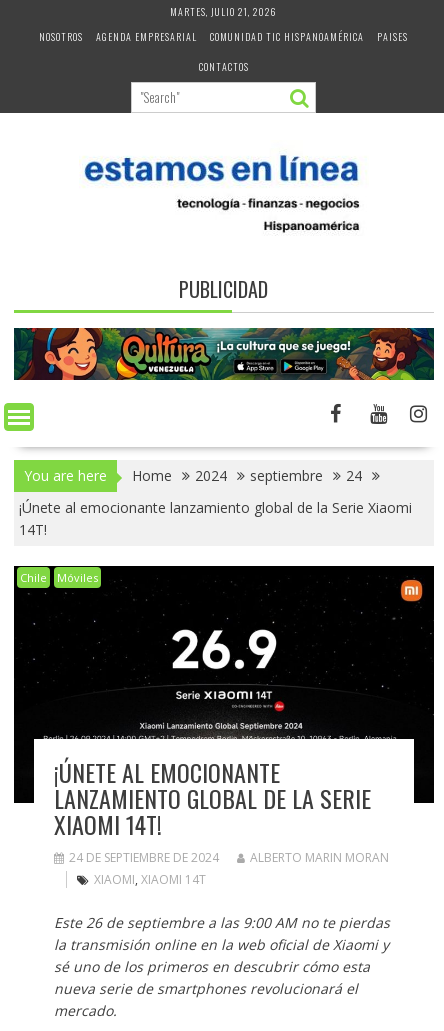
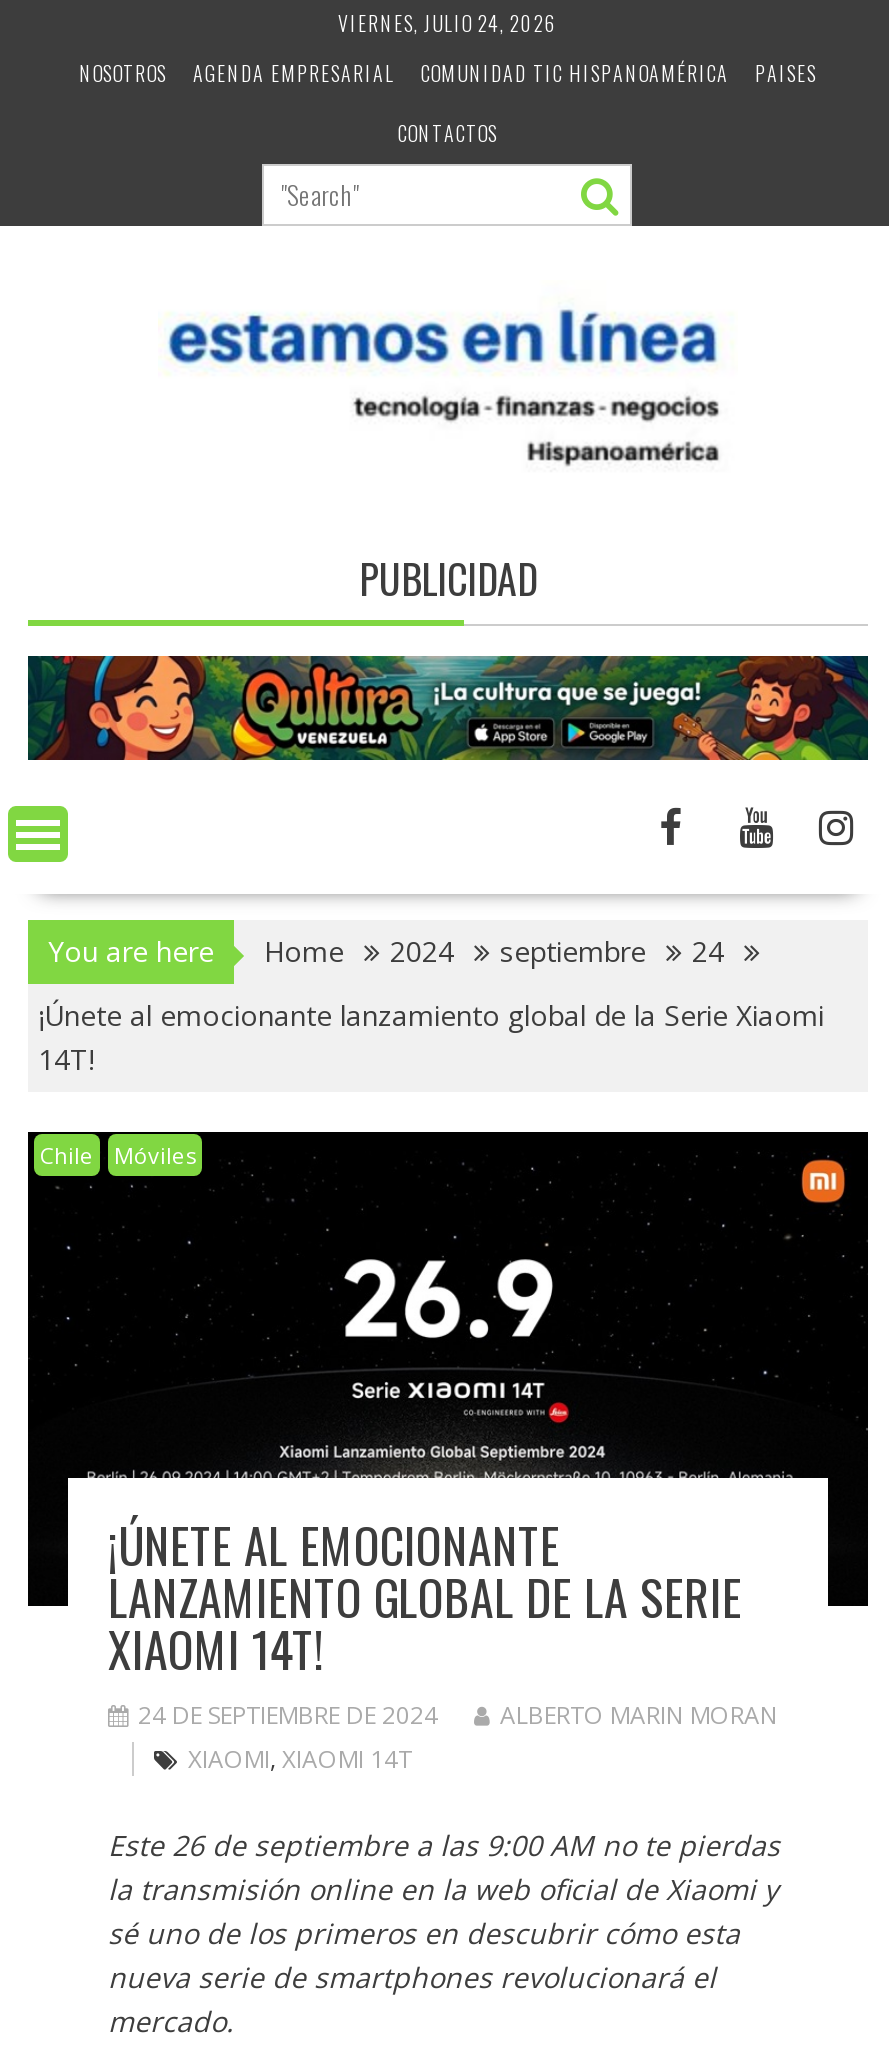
- MARTES, JULIO 21, 2026
+ VIERNES, JULIO 24, 2026
